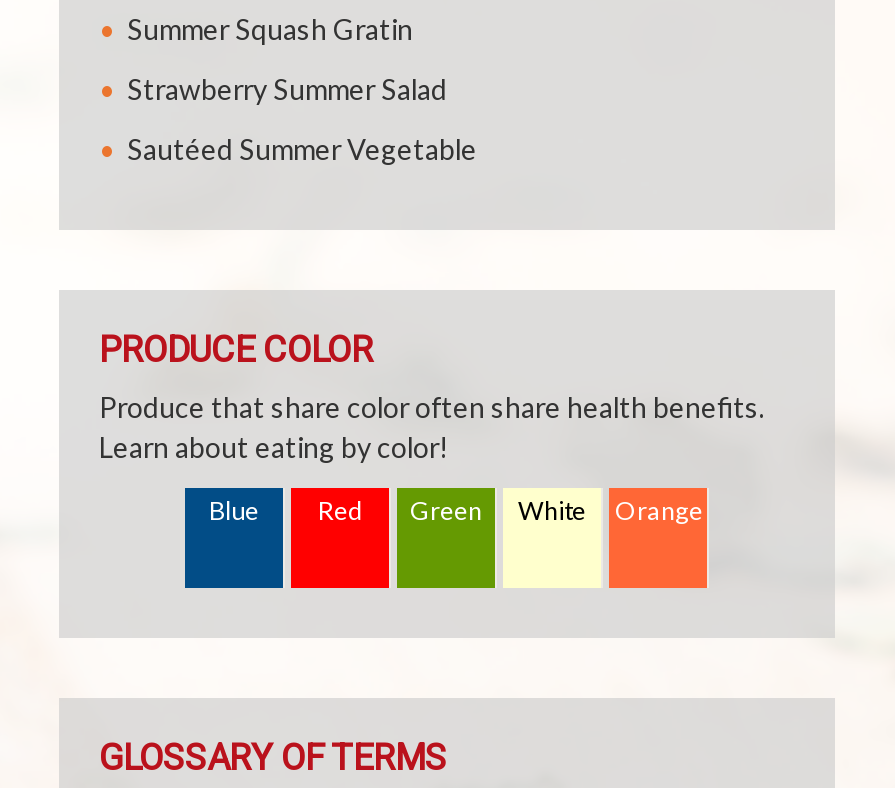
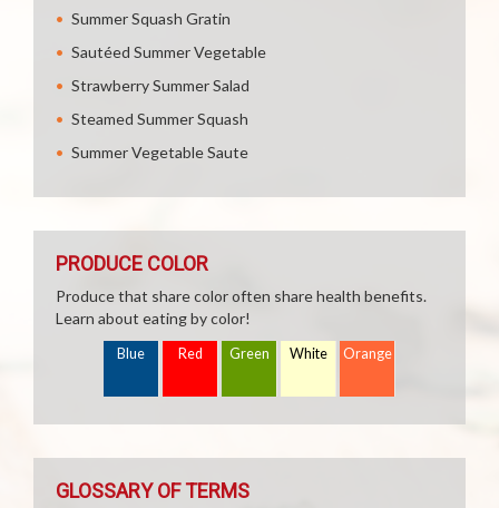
moved down: Strawberry Summer Salad

moved up: Sautéed Summer Vegetable

+ Steamed Summer Squash
+ Summer Vegetable Saute
